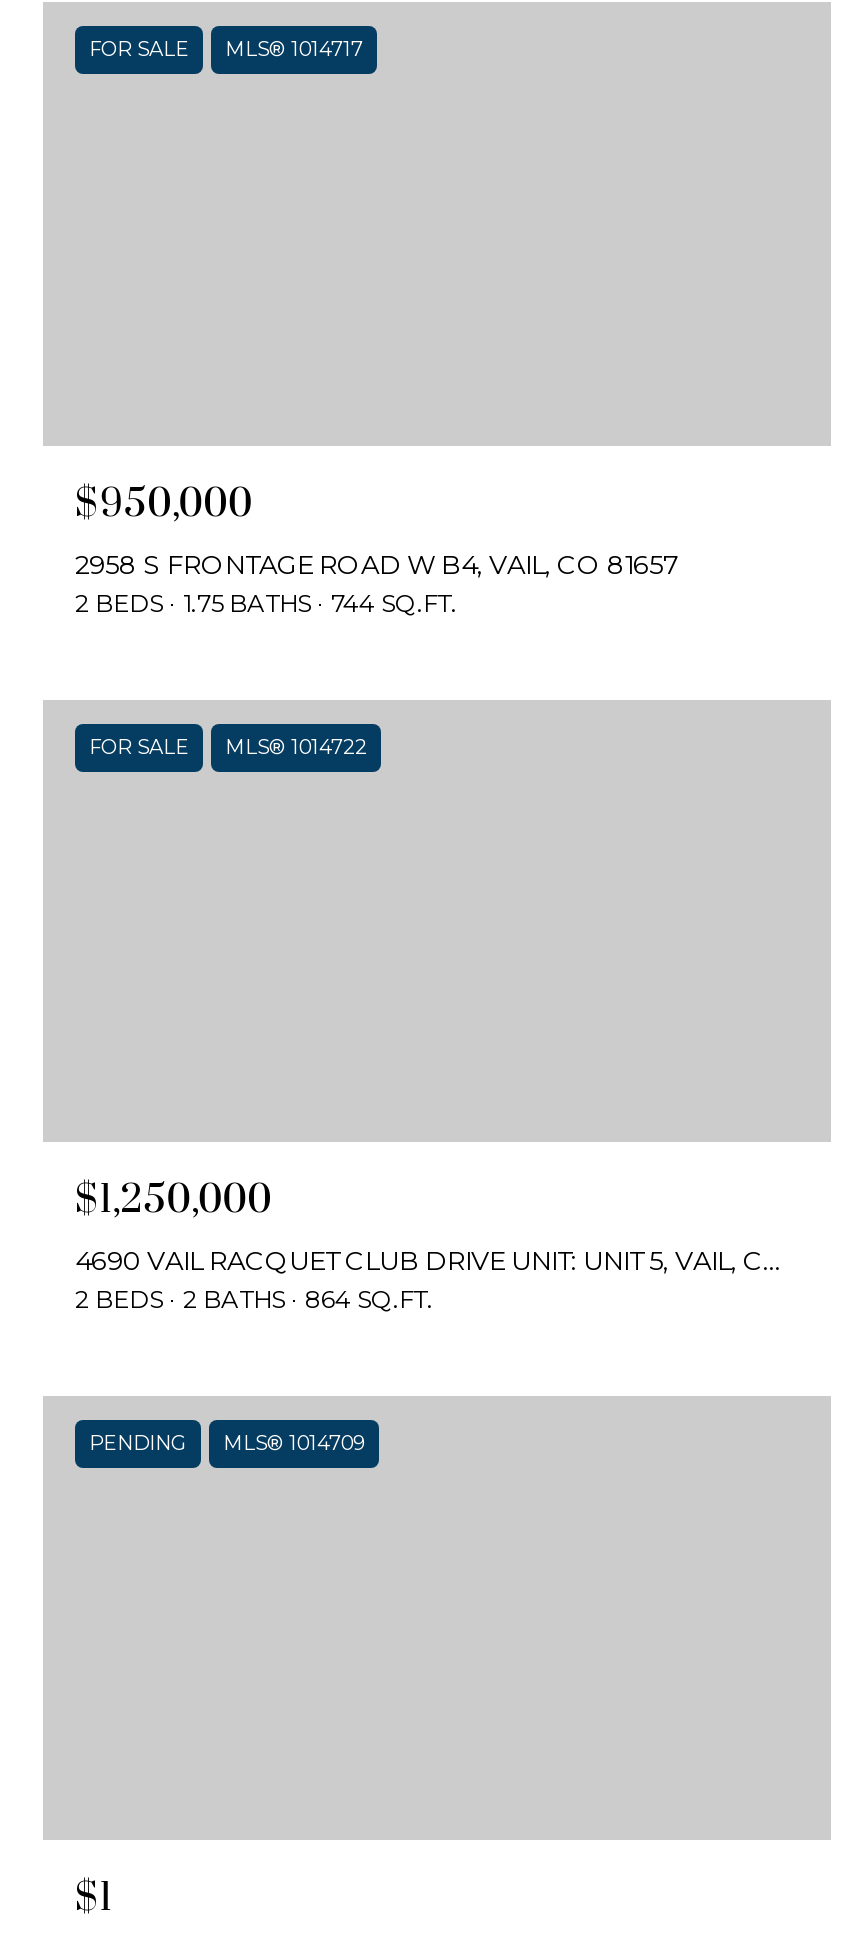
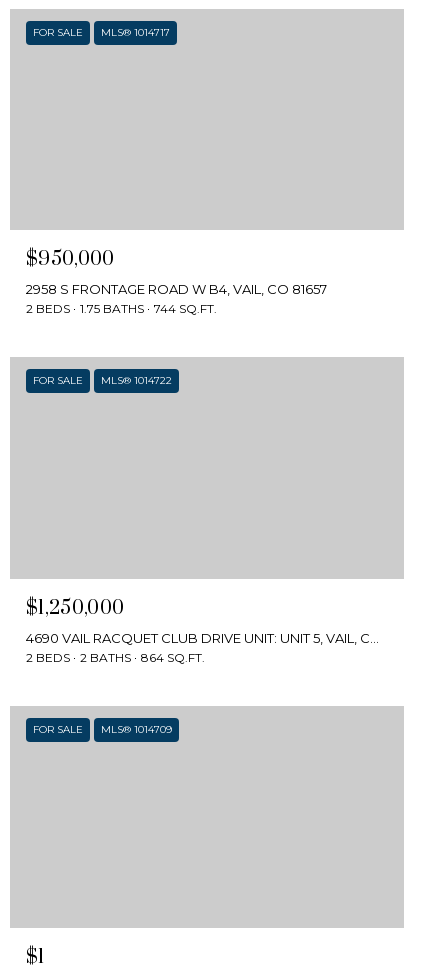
- PENDING
+ FOR SALE
